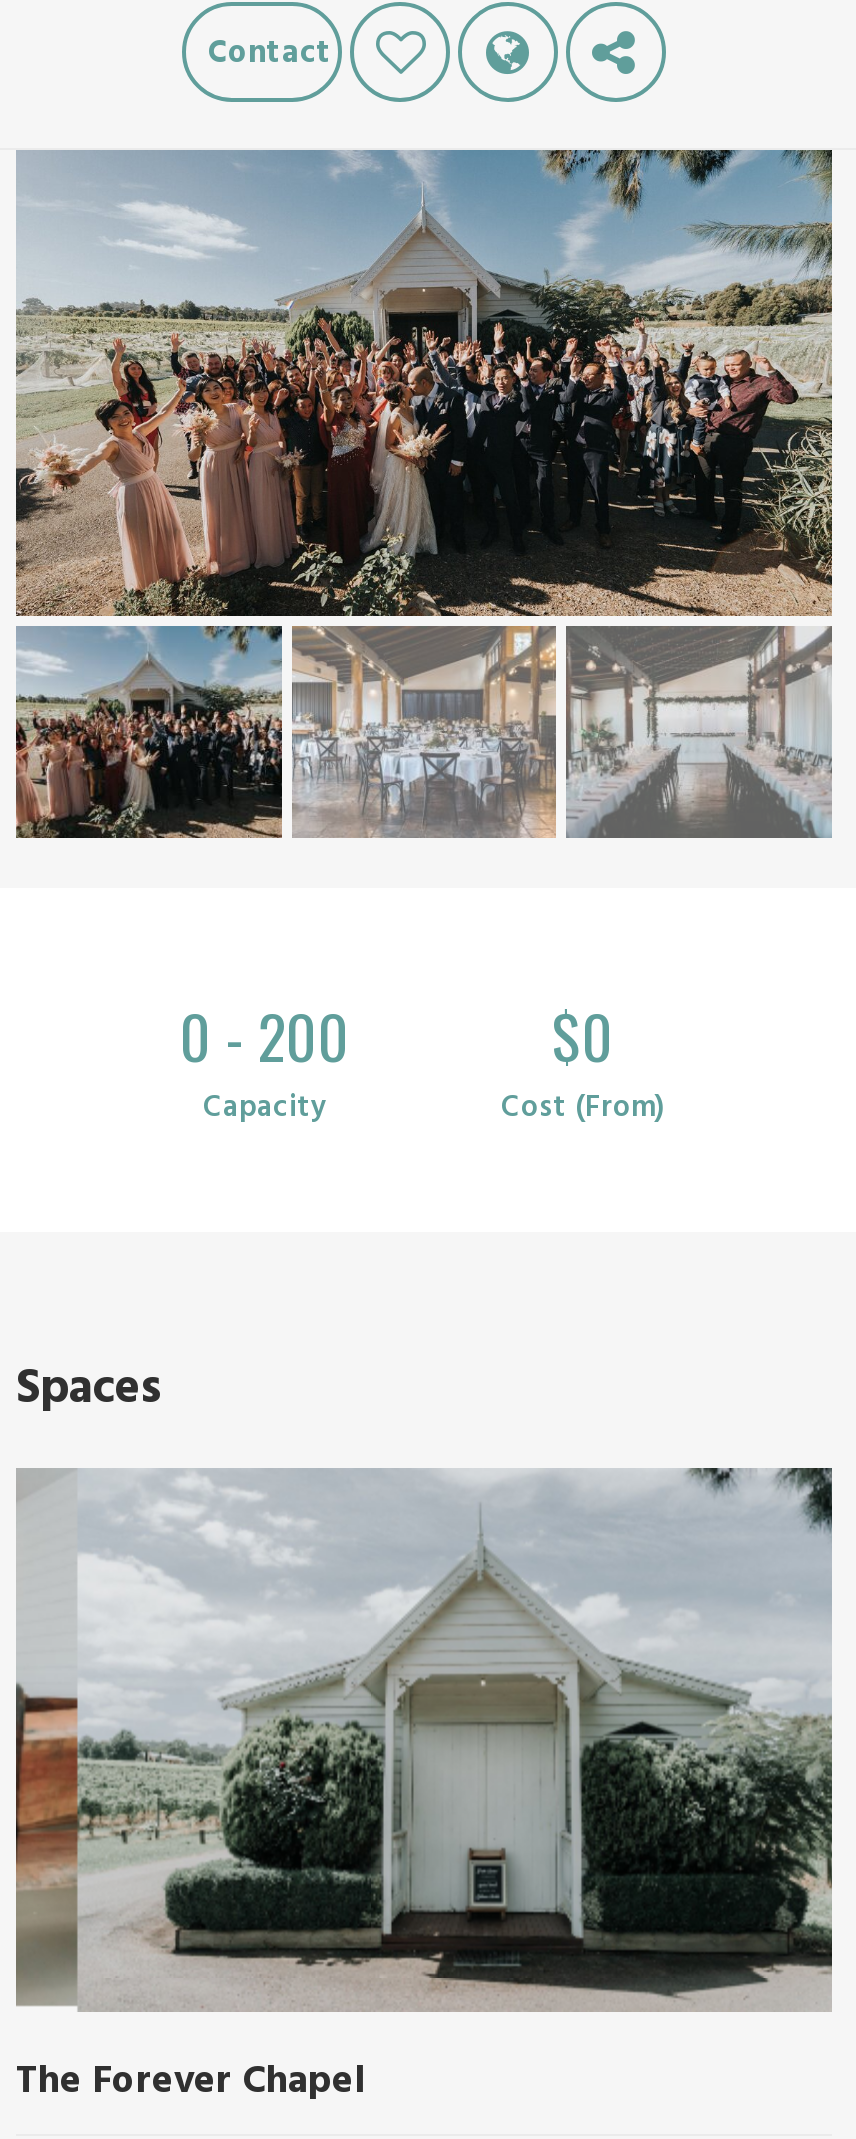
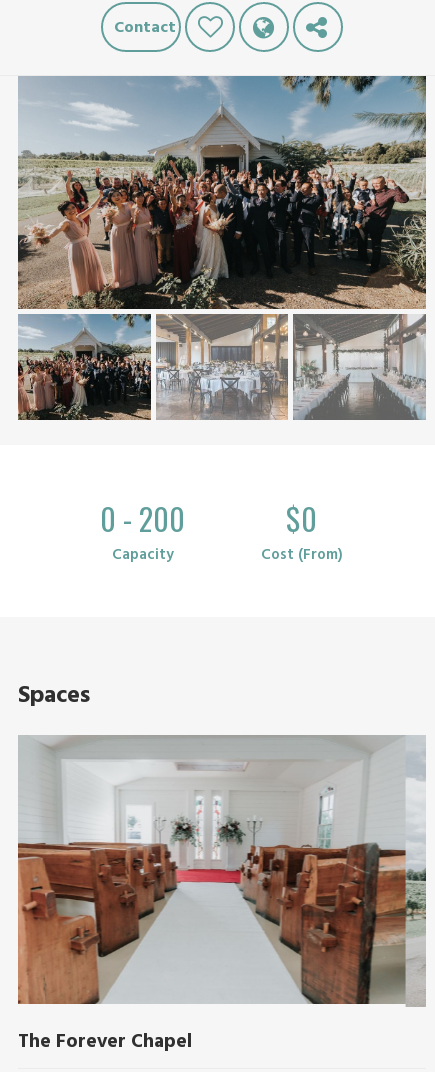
- [image]
+ [image]
